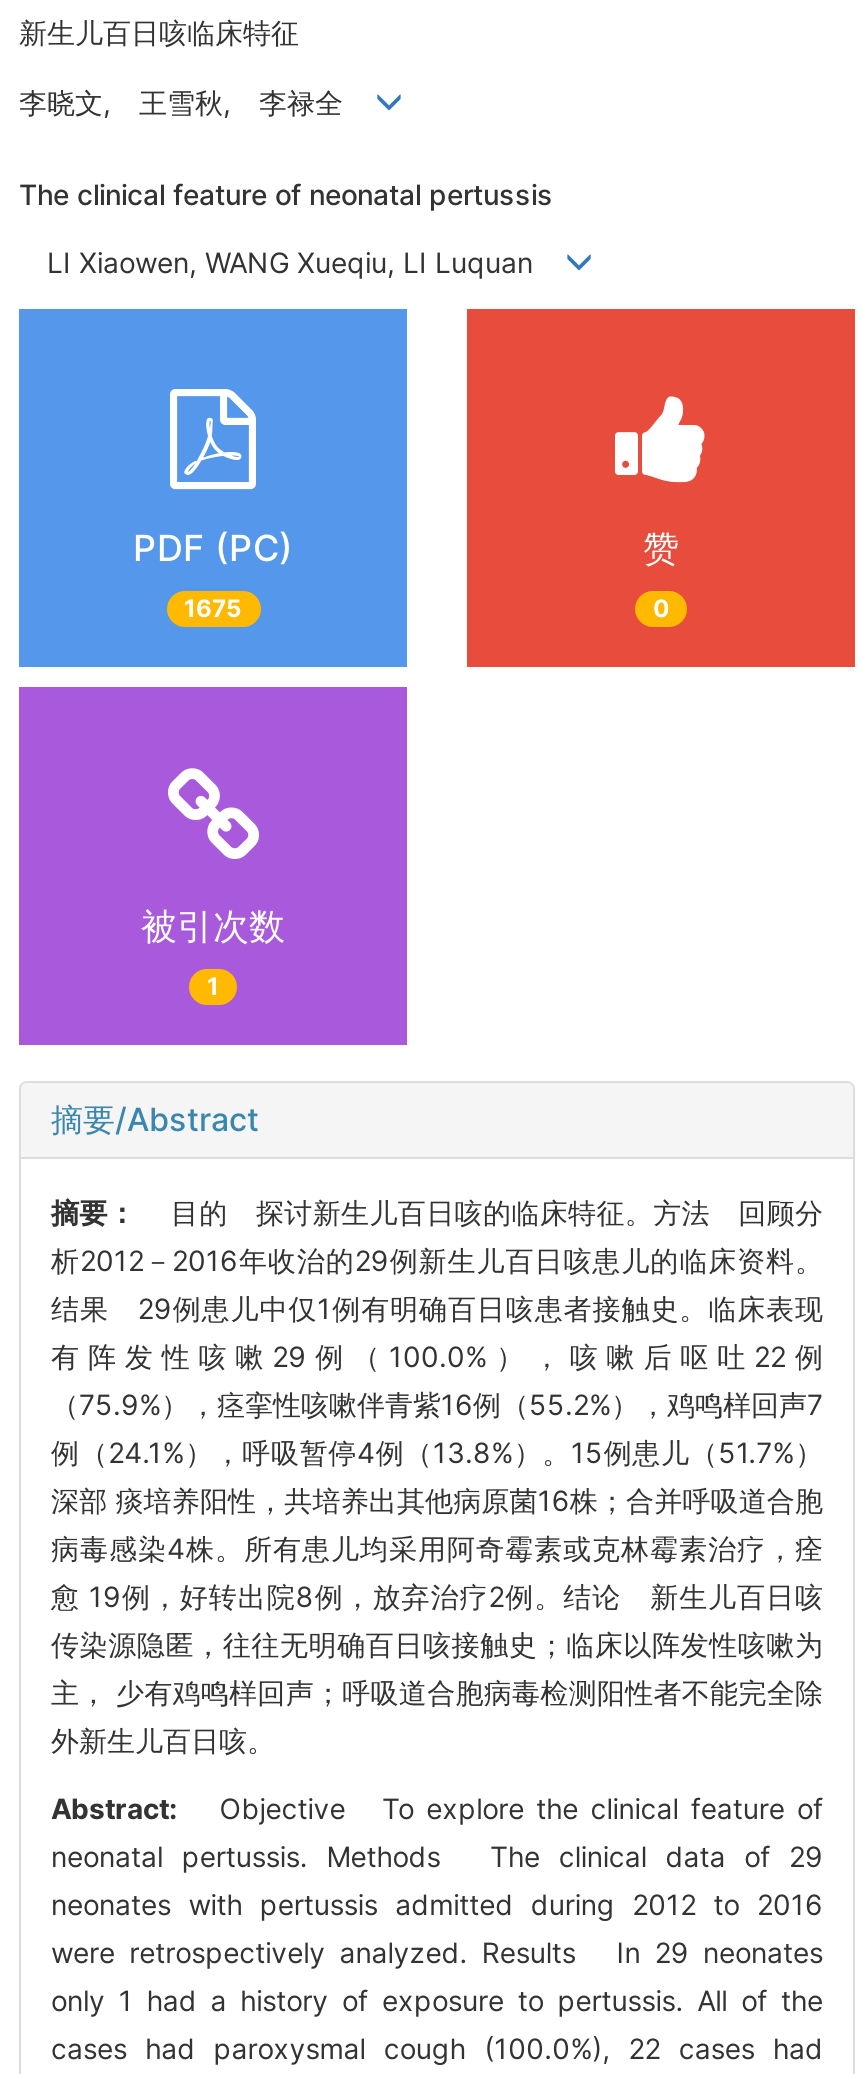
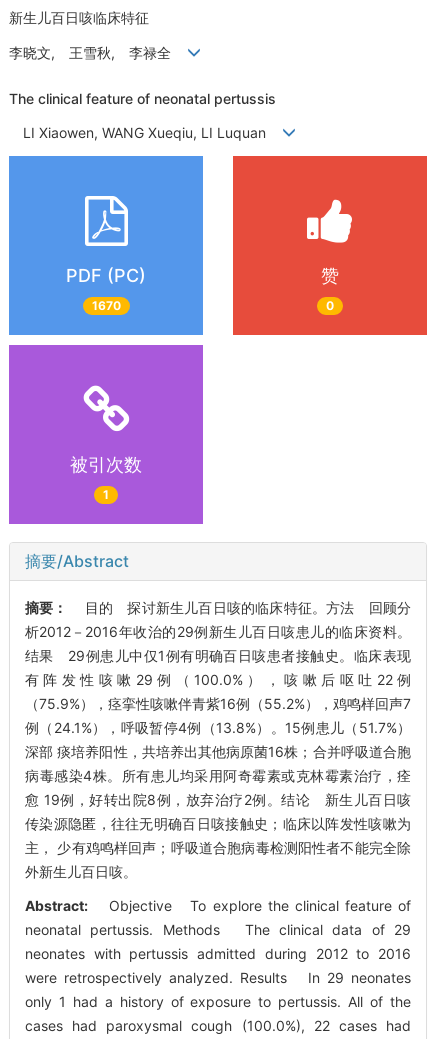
- 1675
+ 1670
